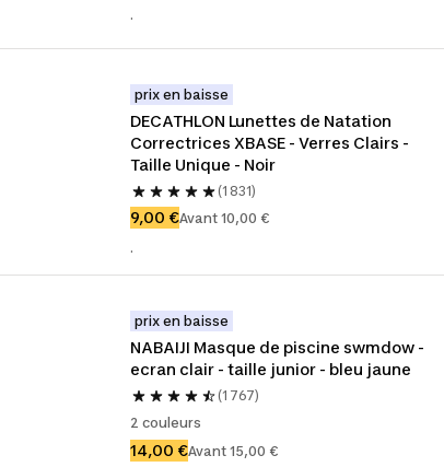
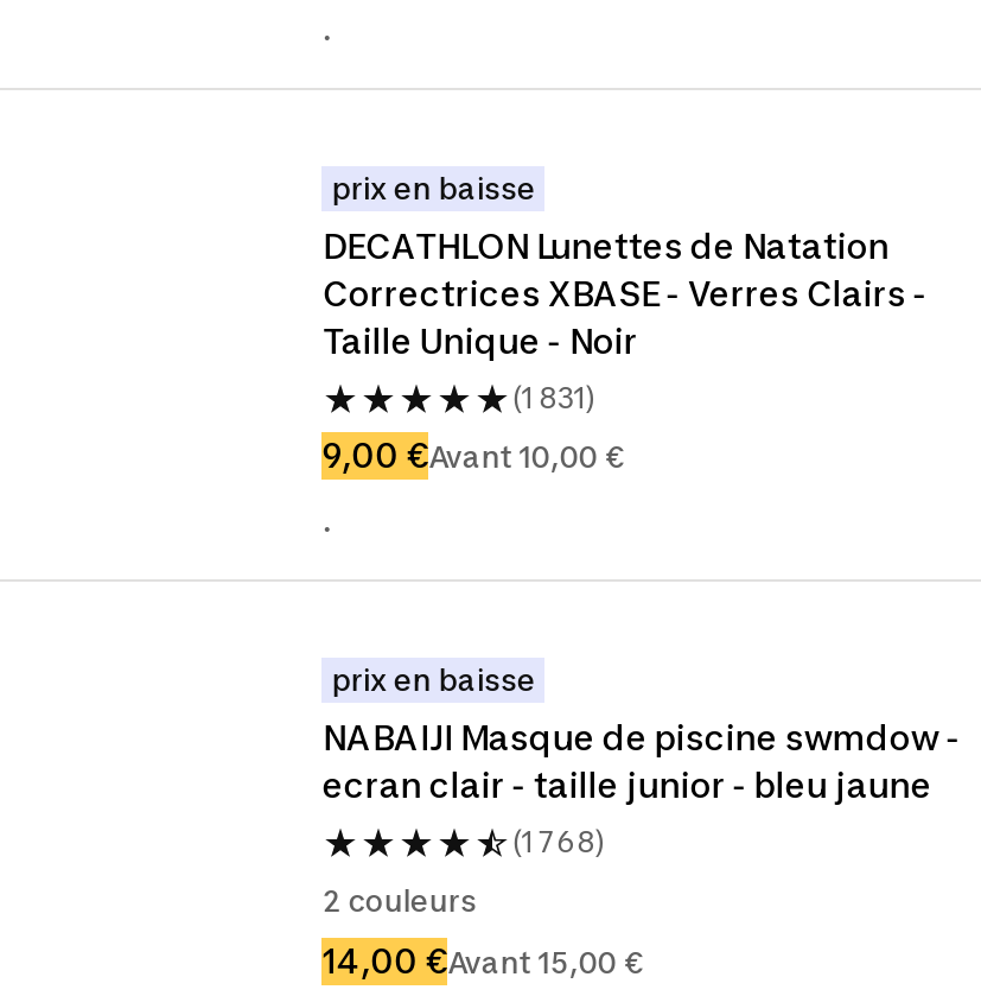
- (1 767)
+ (1 768)
